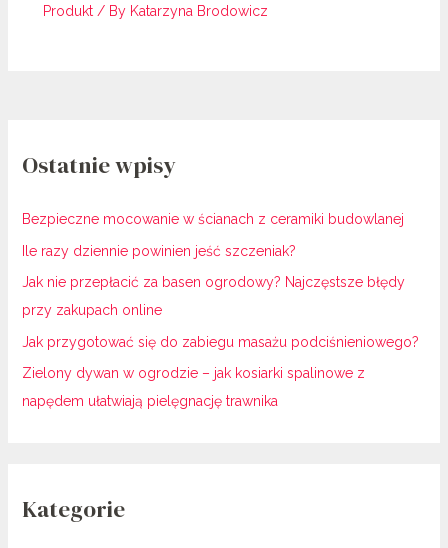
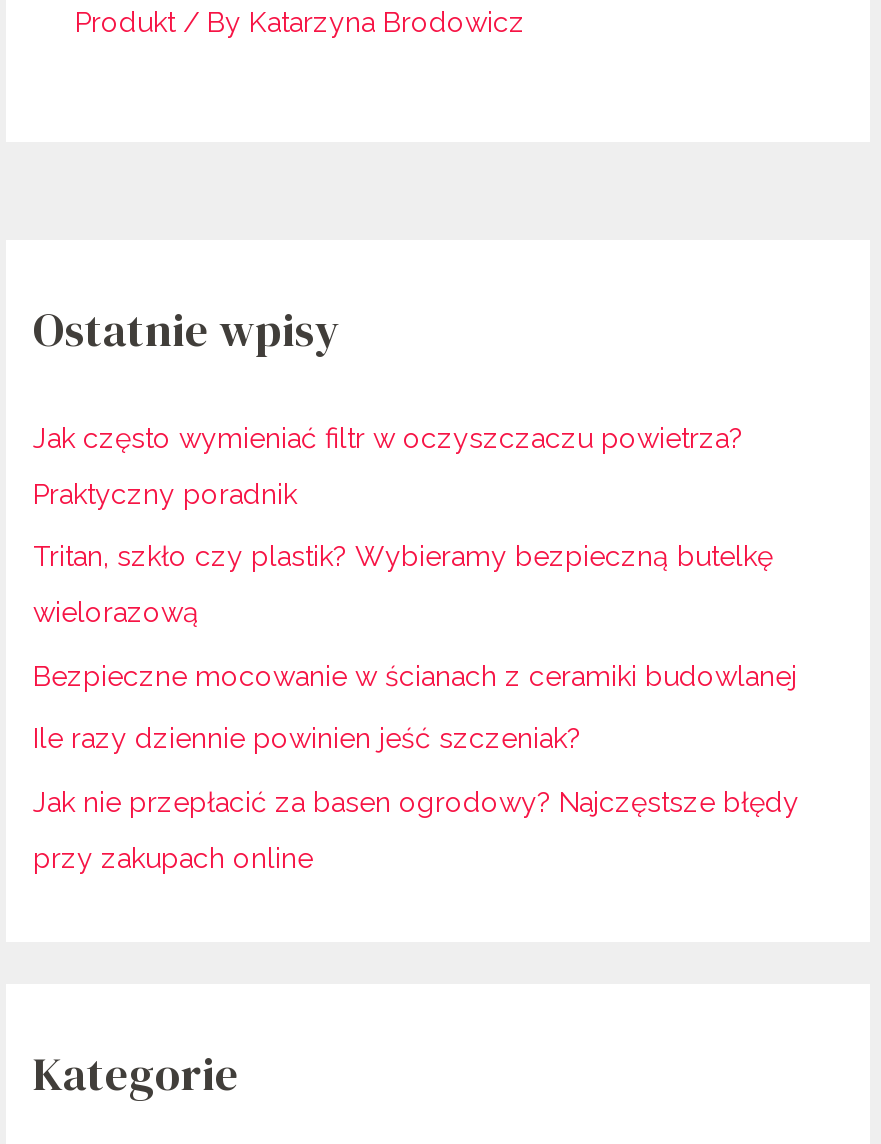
+ Jak często wymieniać filtr w oczyszczaczu powietrza?
+ Praktyczny poradnik
+ Tritan, szkło czy plastik? Wybieramy bezpieczną butelkę
+ wielorazową

moved down: Bezpieczne mocowanie w ścianach z ceramiki budowlanej | Ile razy dziennie powinien jeść szczeniak? | Jak nie przepłacić za basen ogrodowy? Najczęstsze błędy | przy zakupach online

- Jak przygotować się do zabiegu masażu podciśnieniowego?
- Zielony dywan w ogrodzie – jak kosiarki spalinowe z
- napędem ułatwiają pielęgnację trawnika
